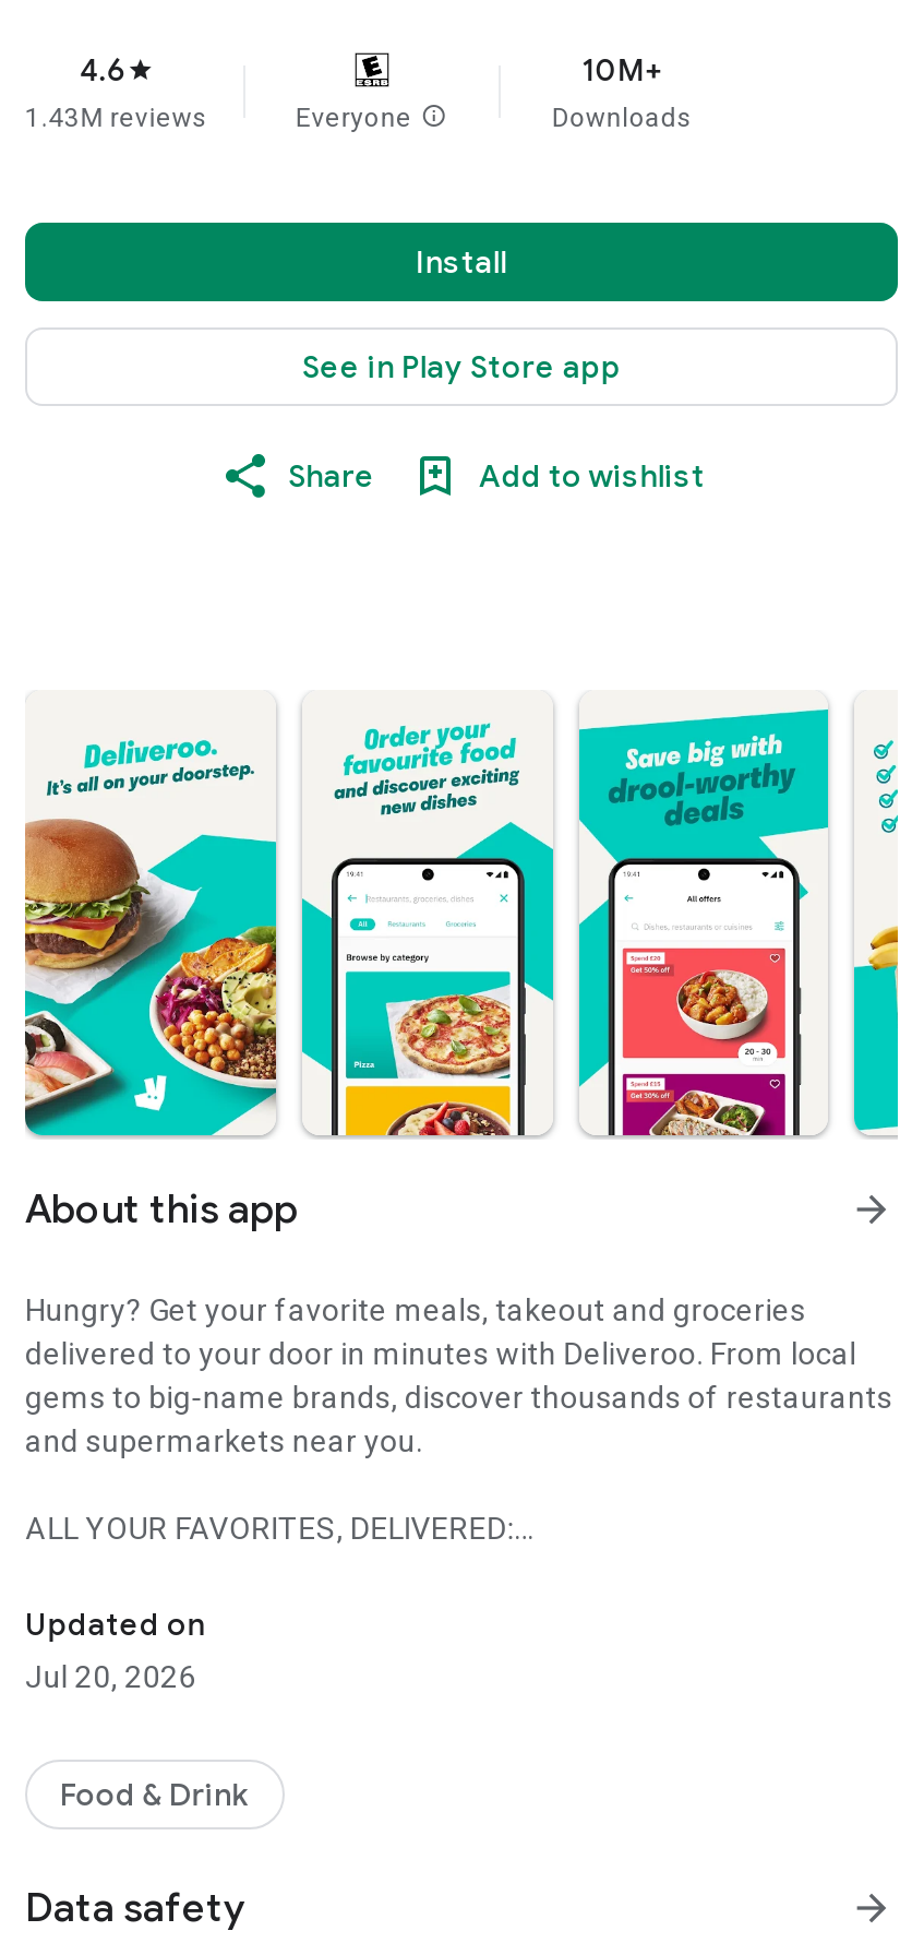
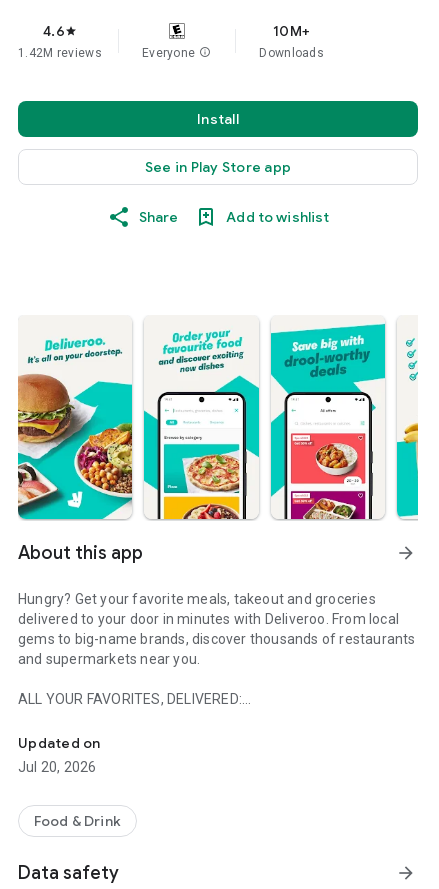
- 1.43M reviews
+ 1.42M reviews
